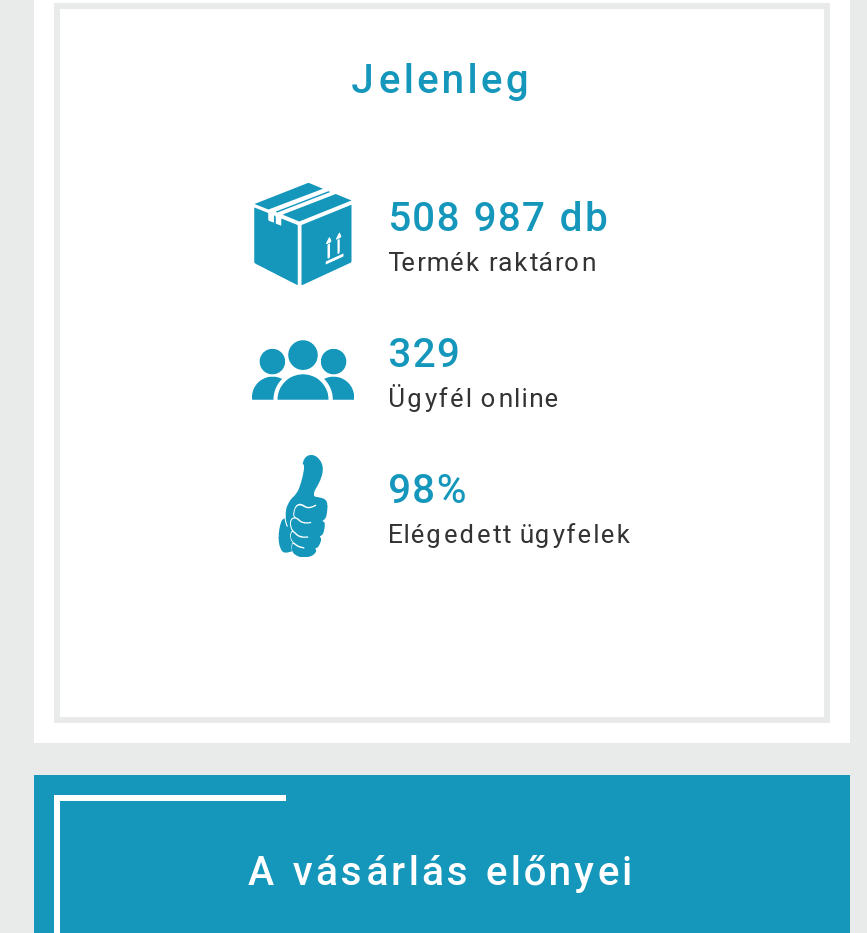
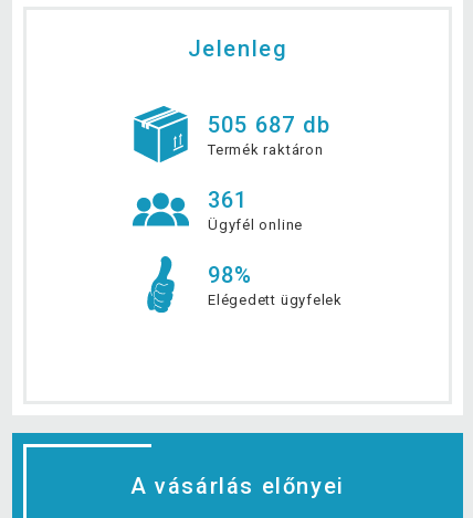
- 508 987 db
+ 505 687 db

- 329
+ 361
